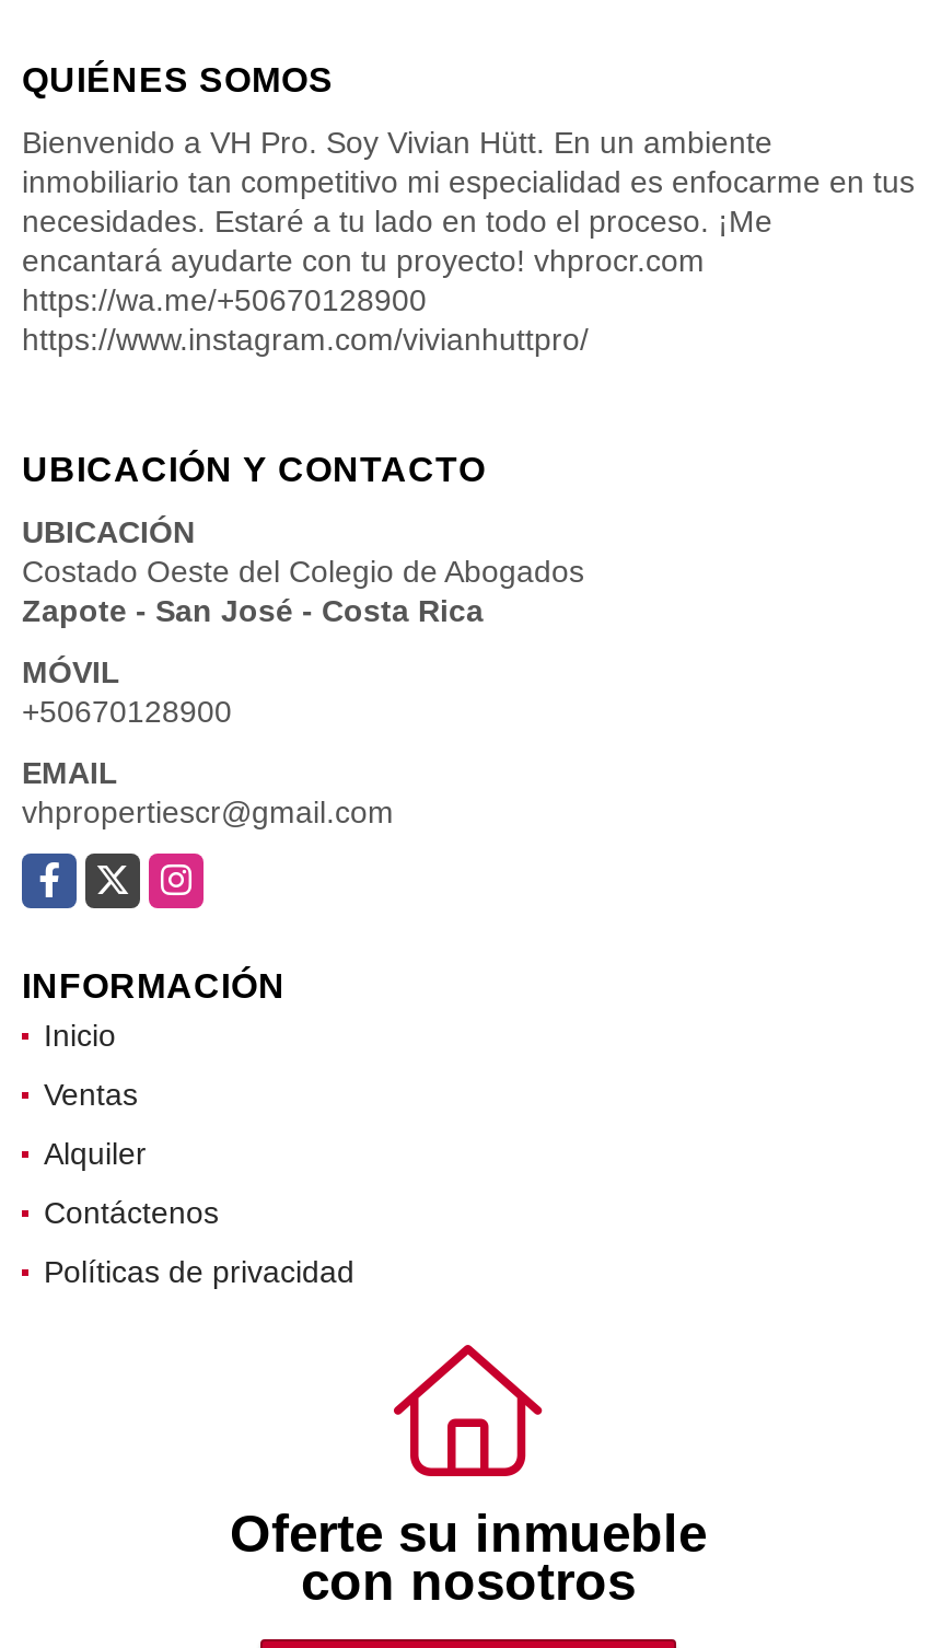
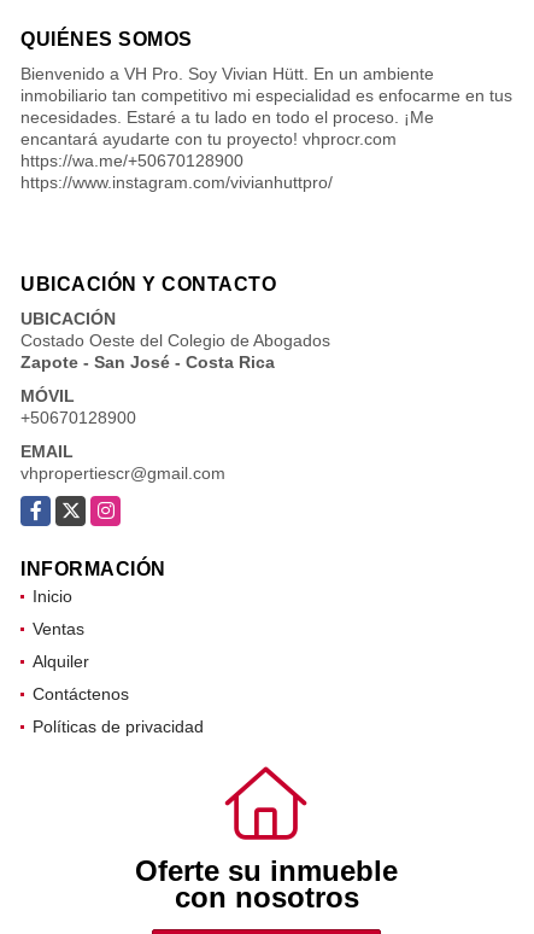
- [image]
+ [image]
